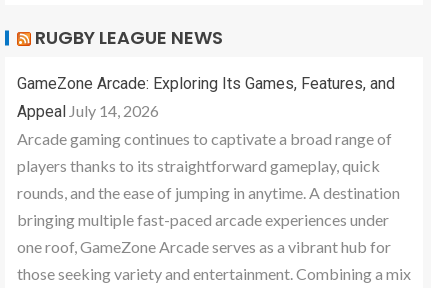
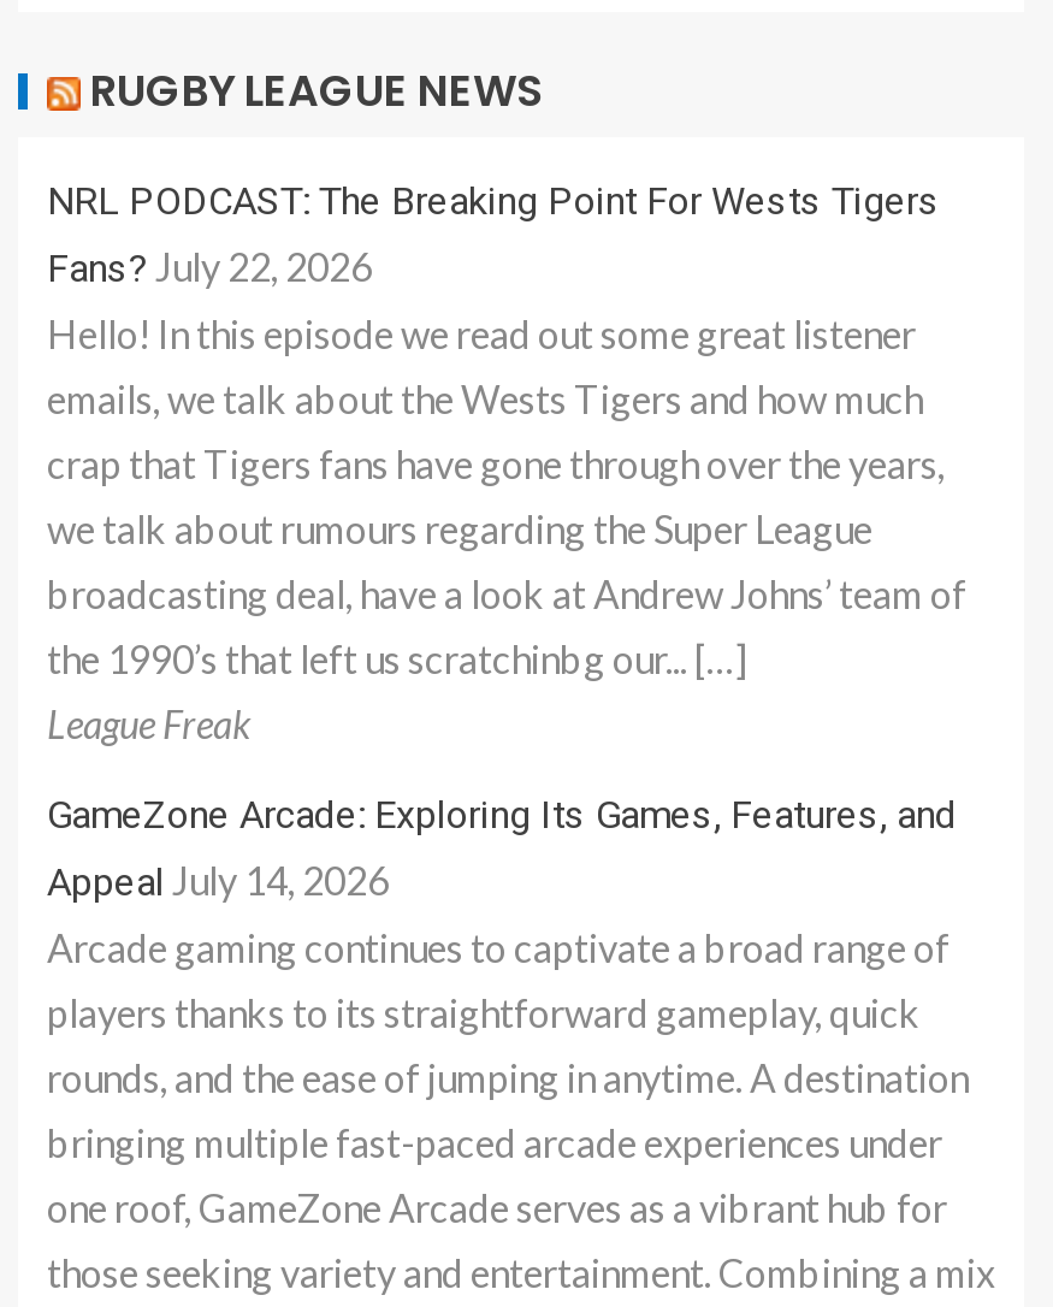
+ NRL PODCAST: The Breaking Point For Wests Tigers
+ Fans? July 22, 2026
+ Hello! In this episode we read out some great listener
+ emails, we talk about the Wests Tigers and how much
+ crap that Tigers fans have gone through over the years,
+ we talk about rumours regarding the Super League
+ broadcasting deal, have a look at Andrew Johns’ team of
+ the 1990’s that left us scratchinbg our... […]
+ League Freak
